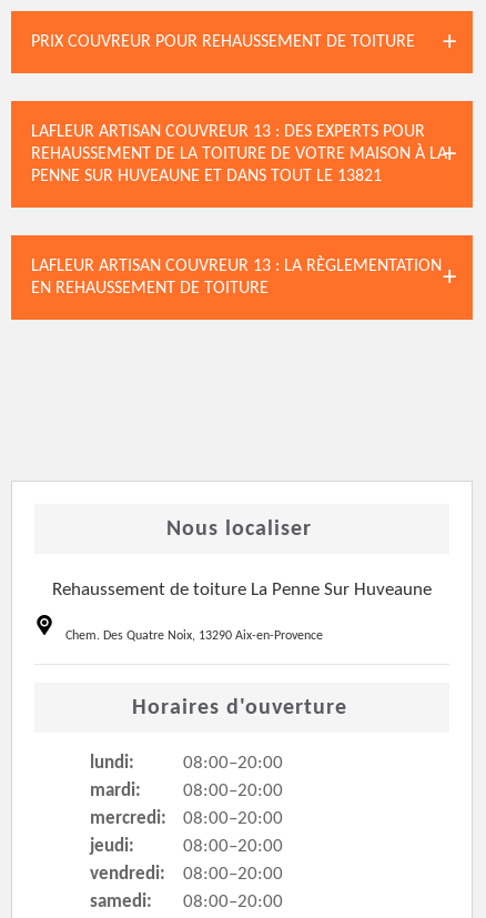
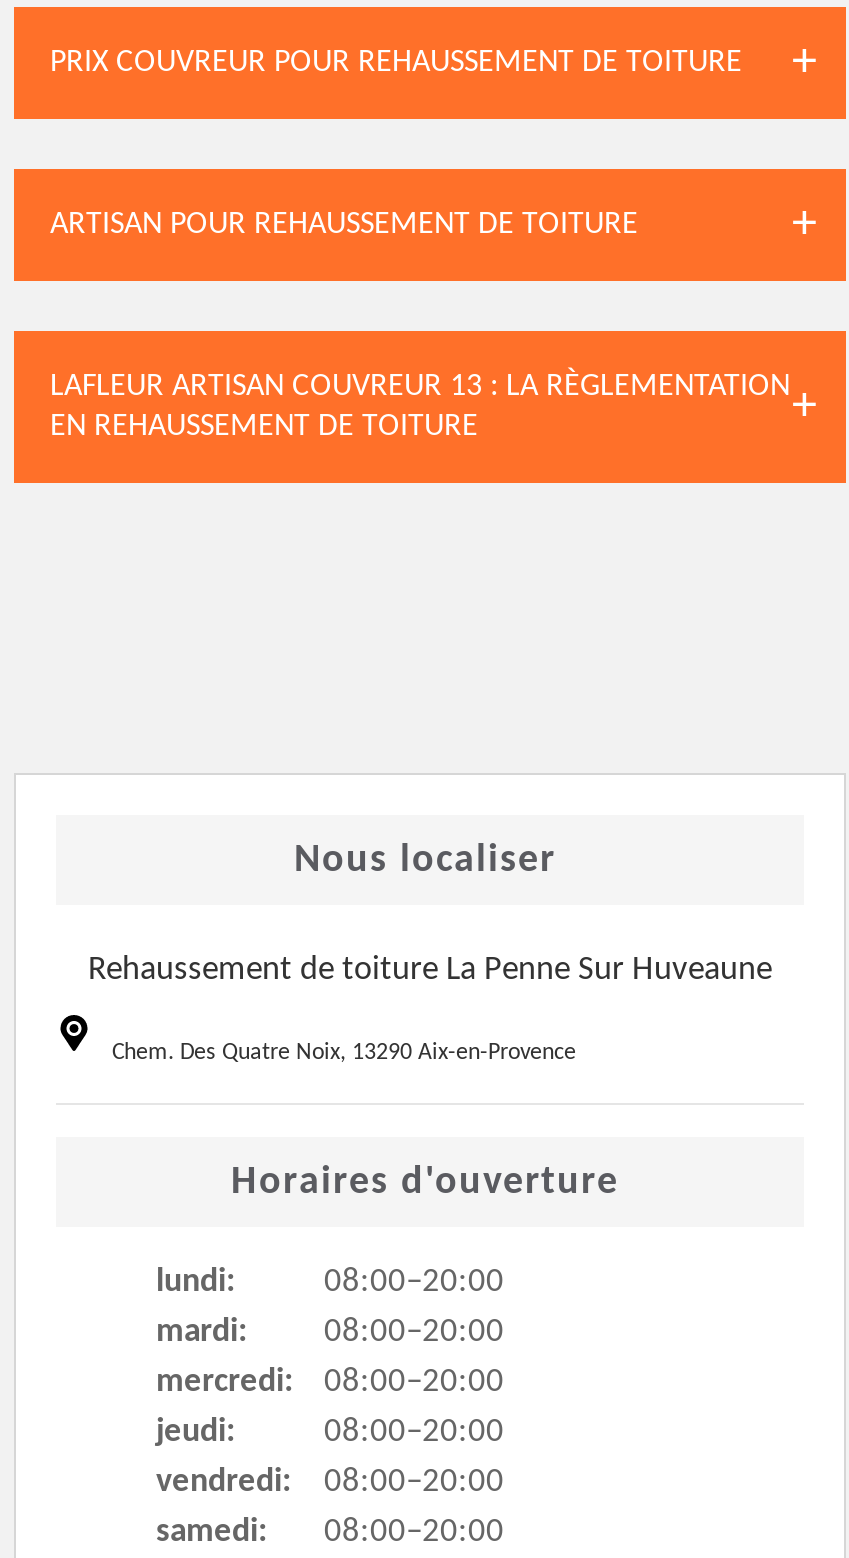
- LAFLEUR ARTISAN COUVREUR 13 : DES EXPERTS POUR
- REHAUSSEMENT DE LA TOITURE DE VOTRE MAISON À LA
- PENNE SUR HUVEAUNE ET DANS TOUT LE 13821
+ ARTISAN POUR REHAUSSEMENT DE TOITURE
